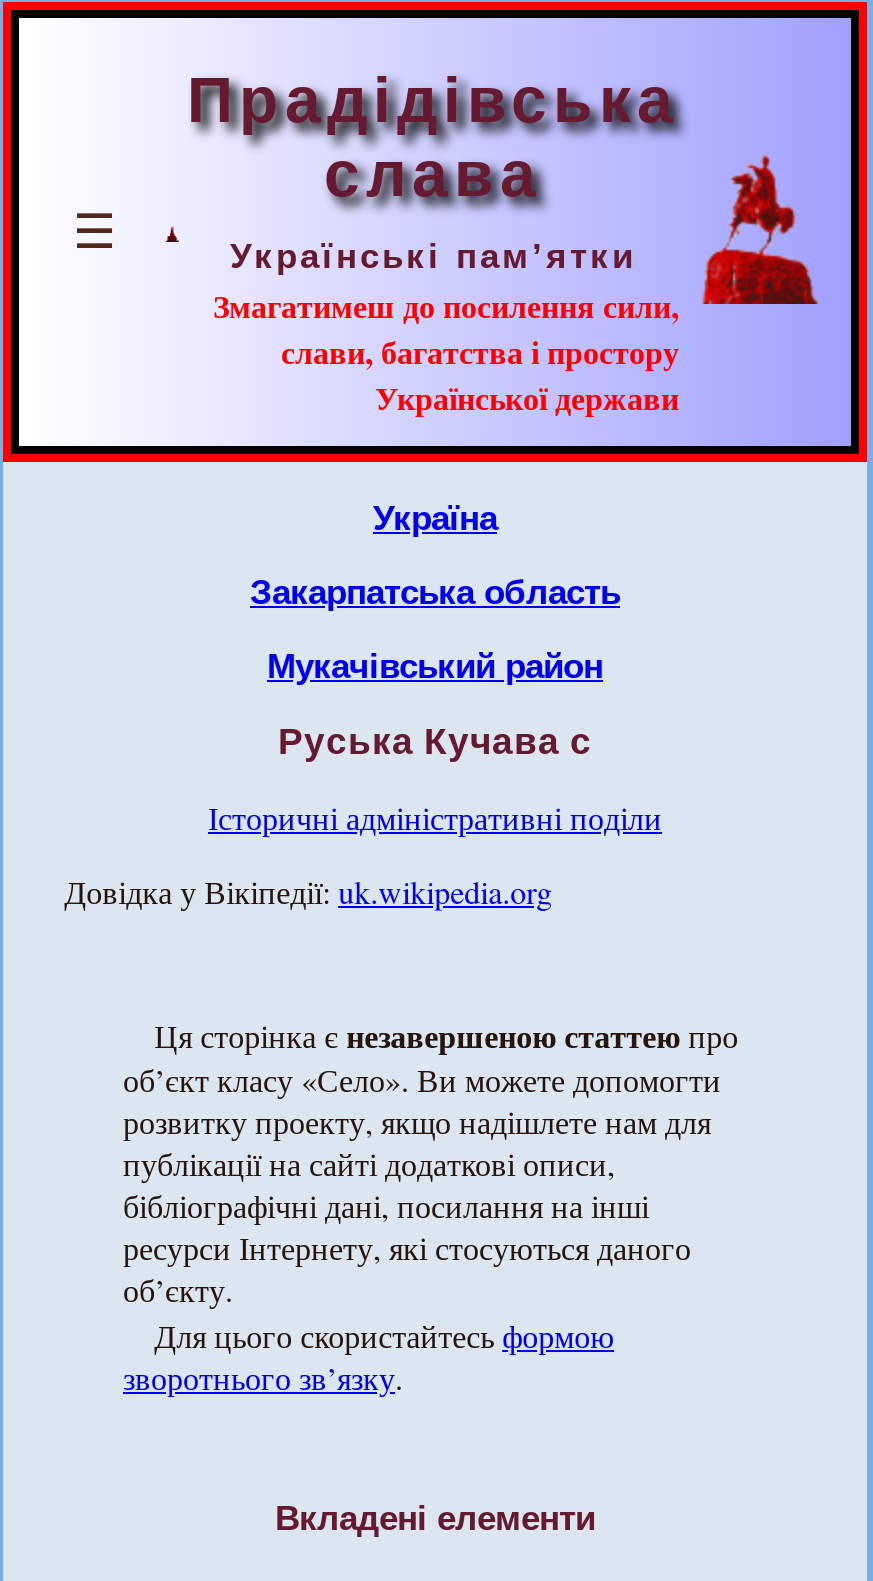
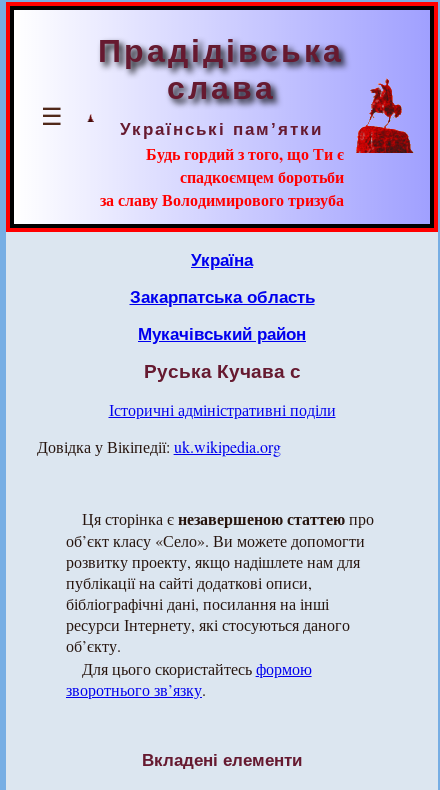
- Змагатимеш до посилення сили,
- слави, багатства і простору
- Української держави
+ Будь гордий з того, що Ти є
+ спадкоємцем боротьби
+ за славу Володимирового тризуба
